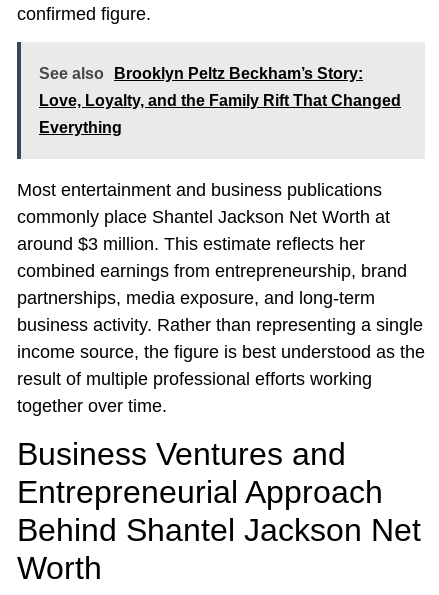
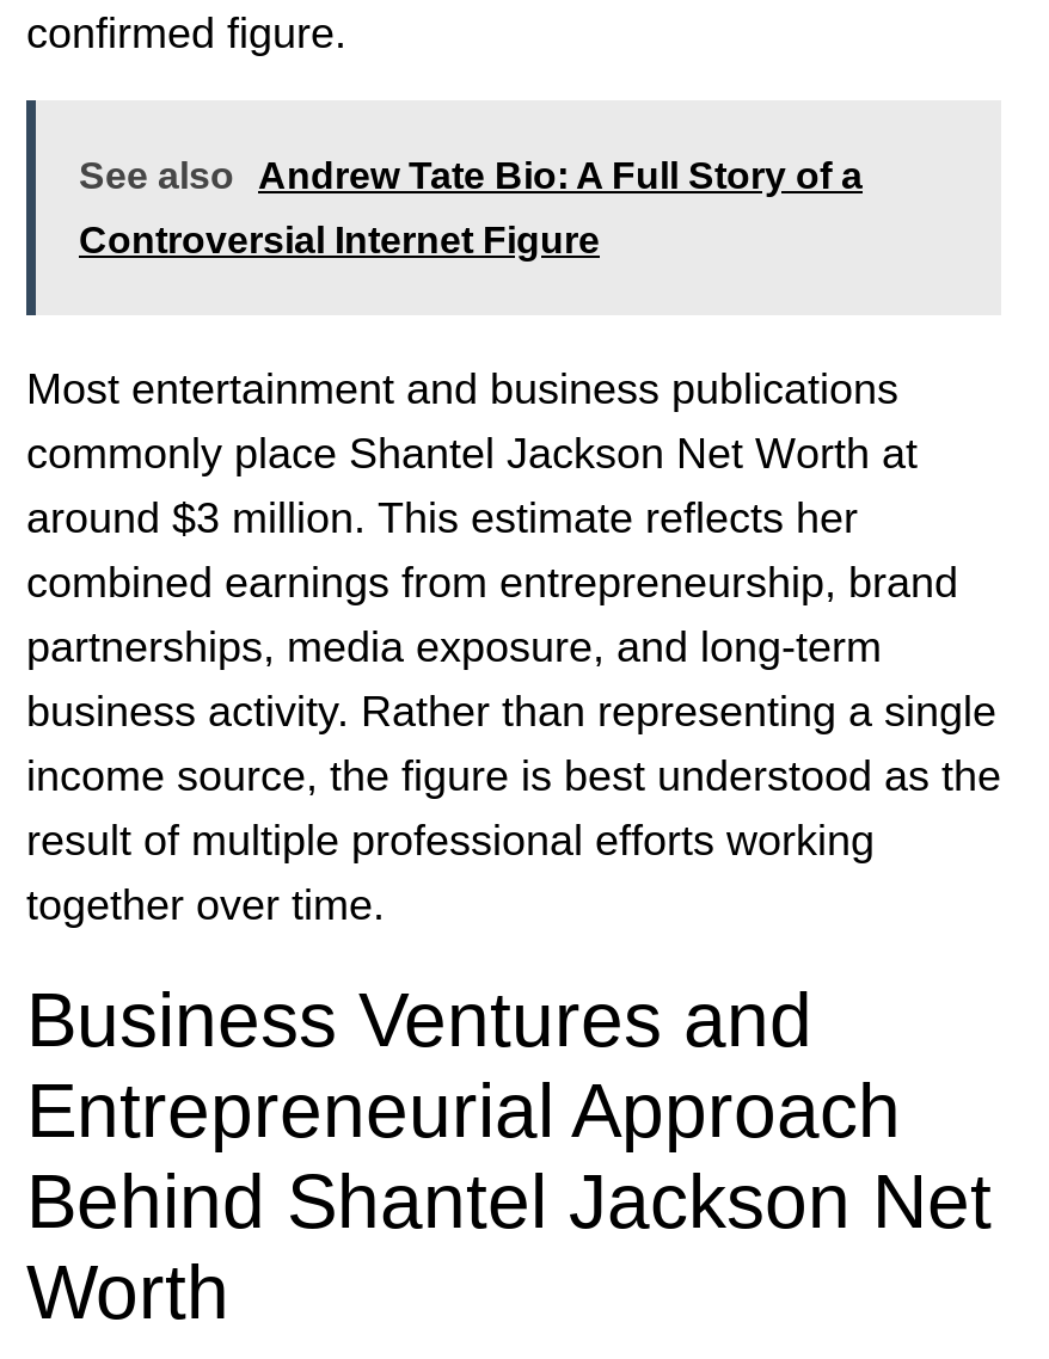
- See also Brooklyn Peltz Beckham’s Story:
- Love, Loyalty, and the Family Rift That Changed
- Everything
+ See also Andrew Tate Bio: A Full Story of a
+ Controversial Internet Figure
